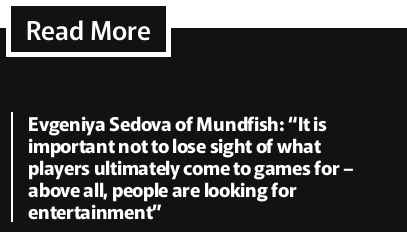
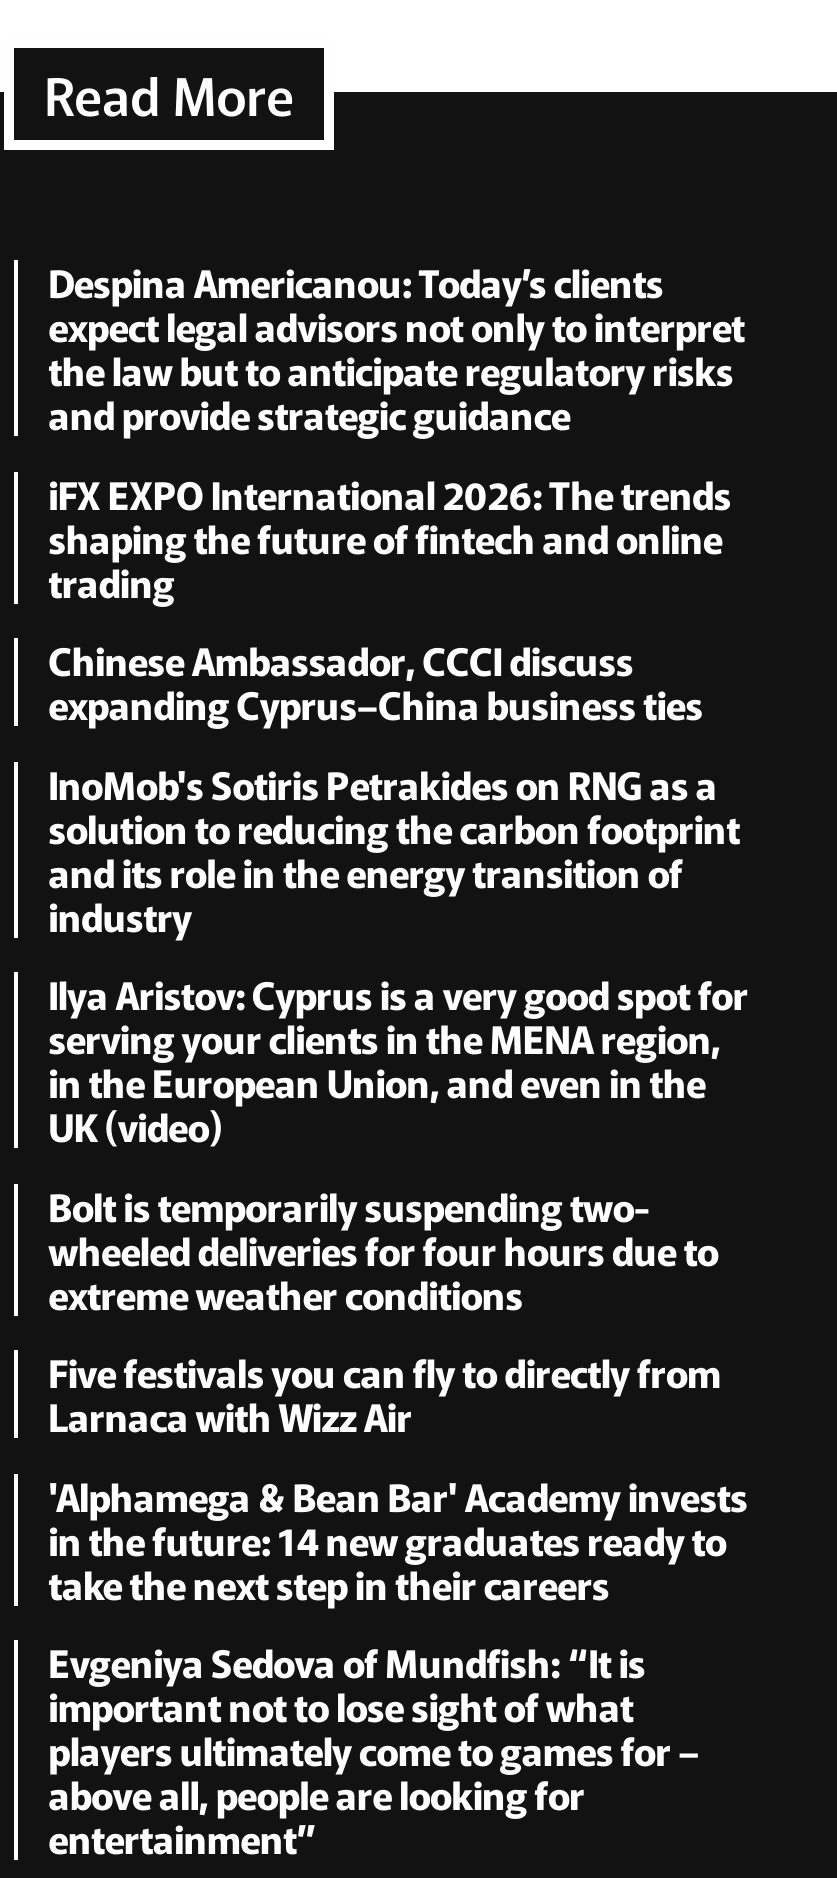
+ Despina Americanou: Today’s clients
+ expect legal advisors not only to interpret
+ the law but to anticipate regulatory risks
+ and provide strategic guidance
+ iFX EXPO International 2026: The trends
+ shaping the future of fintech and online
+ trading
+ Chinese Ambassador, CCCI discuss
+ expanding Cyprus–China business ties
+ InoMob's Sotiris Petrakides on RNG as a
+ solution to reducing the carbon footprint
+ and its role in the energy transition of
+ industry
+ Ilya Aristov: Cyprus is a very good spot for
+ serving your clients in the MENA region,
+ in the European Union, and even in the
+ UK (video)
+ Bolt is temporarily suspending two-
+ wheeled deliveries for four hours due to
+ extreme weather conditions
+ Five festivals you can fly to directly from
+ Larnaca with Wizz Air
+ 'Alphamega & Bean Bar' Academy invests
+ in the future: 14 new graduates ready to
+ take the next step in their careers
